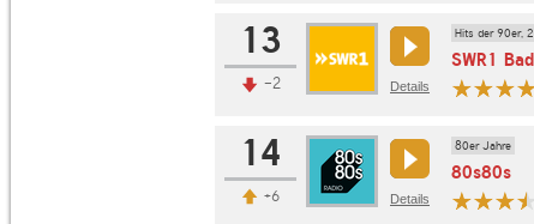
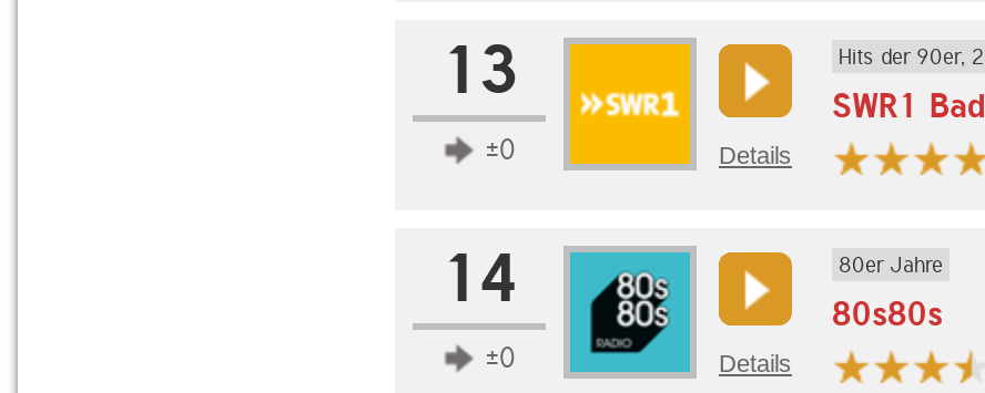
- -2
+ ±0

- +6
+ ±0
